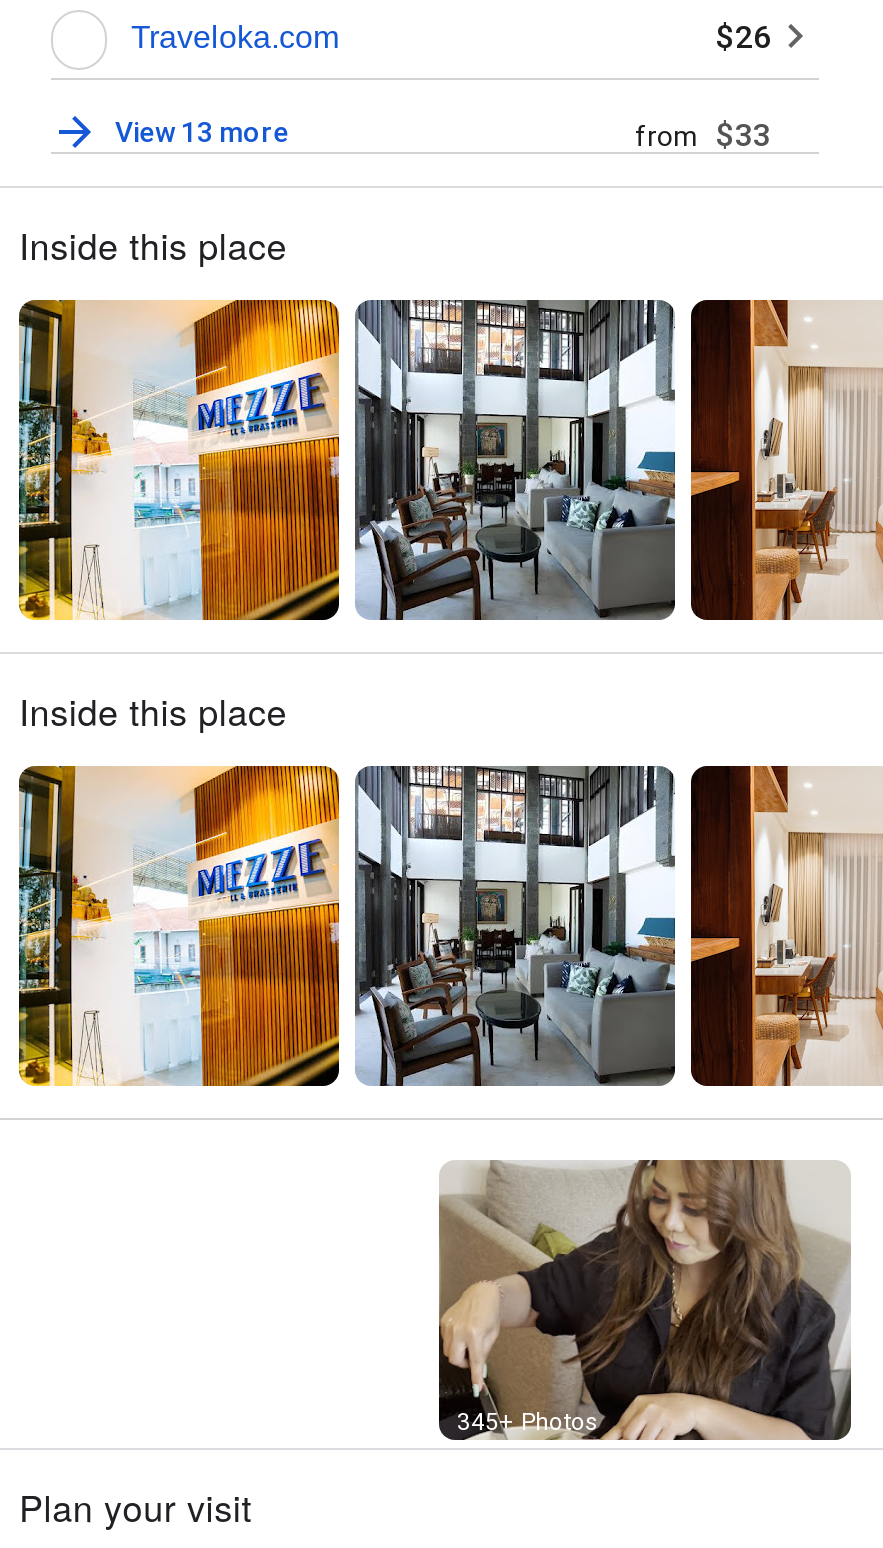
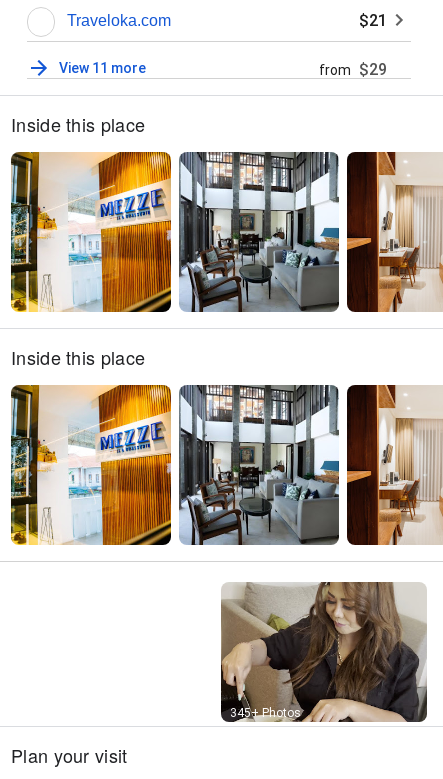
- $26
+ $21

- View 13 more
+ View 11 more

- from $33
+ from $29
